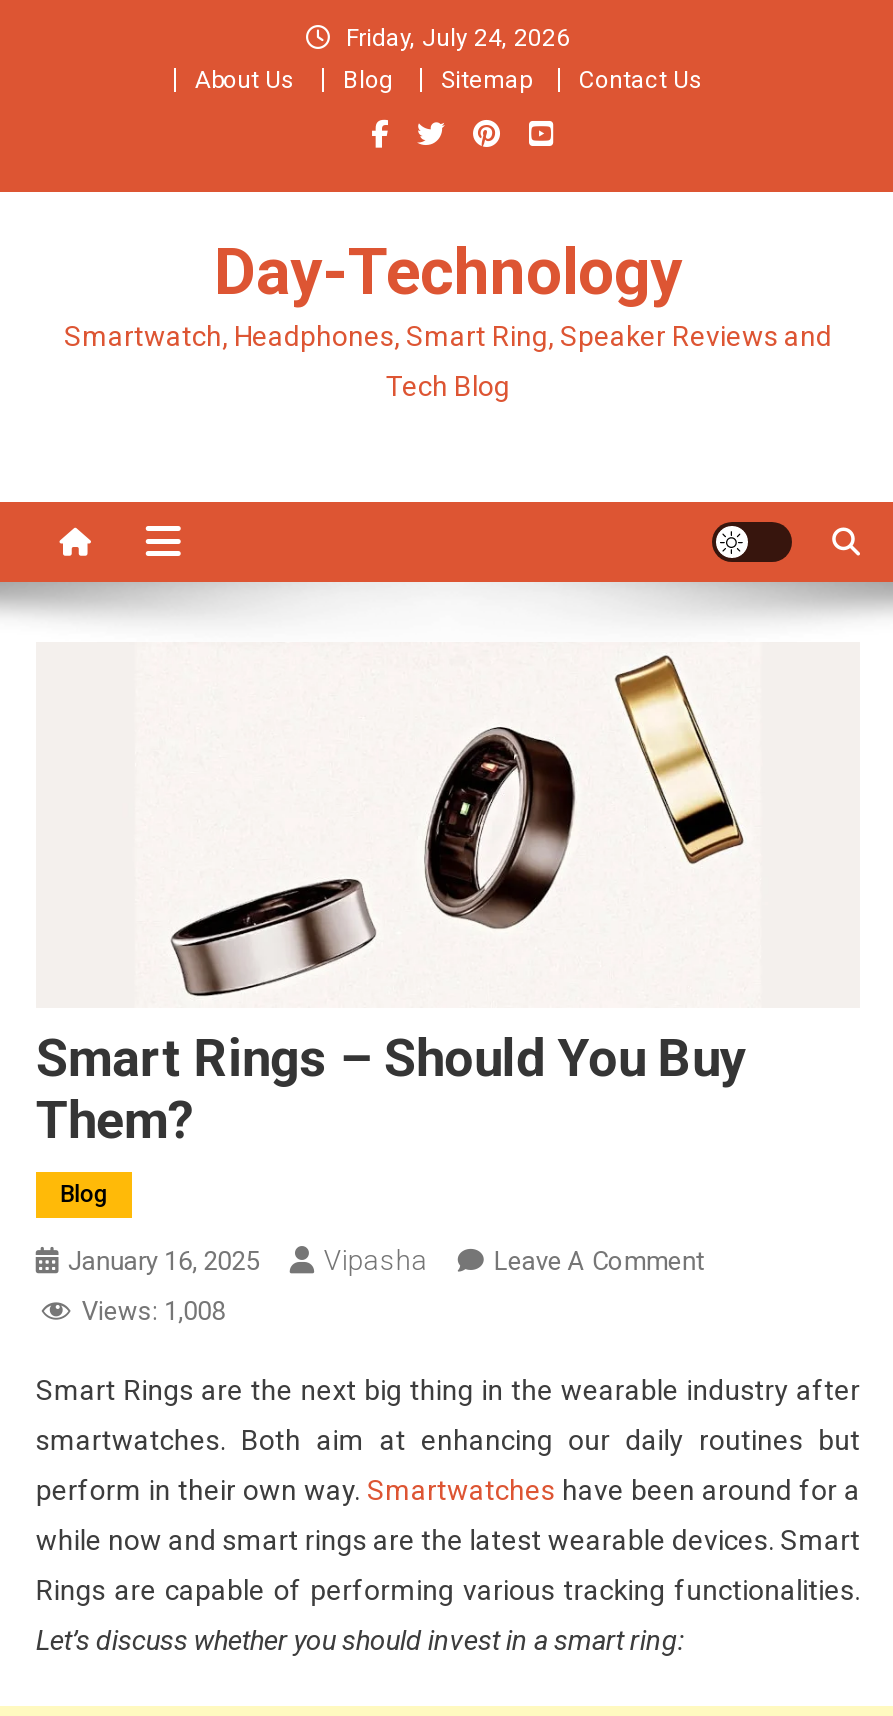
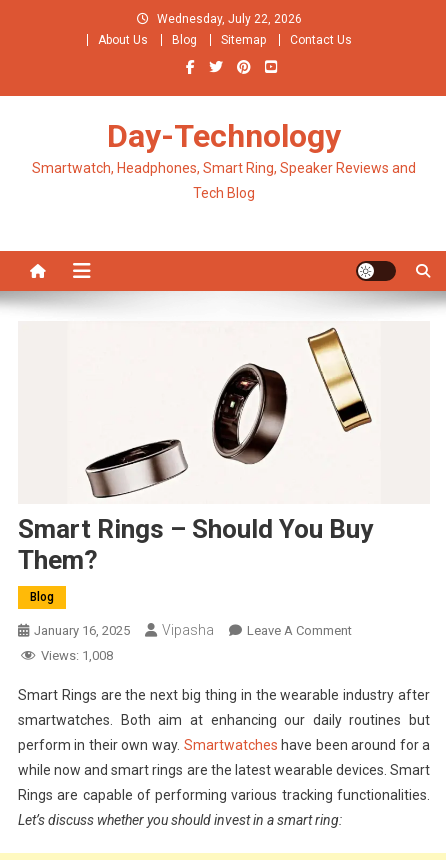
- Friday, July 24, 2026
+ Wednesday, July 22, 2026
